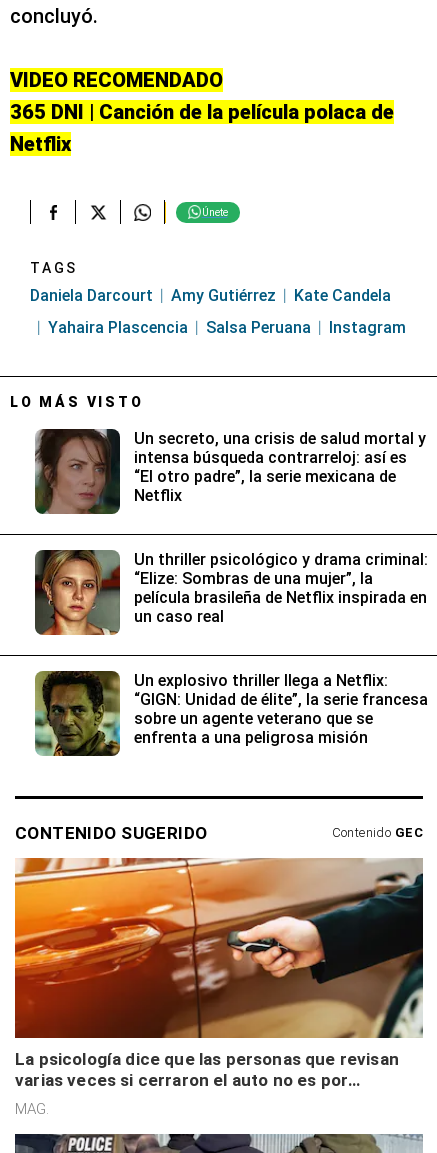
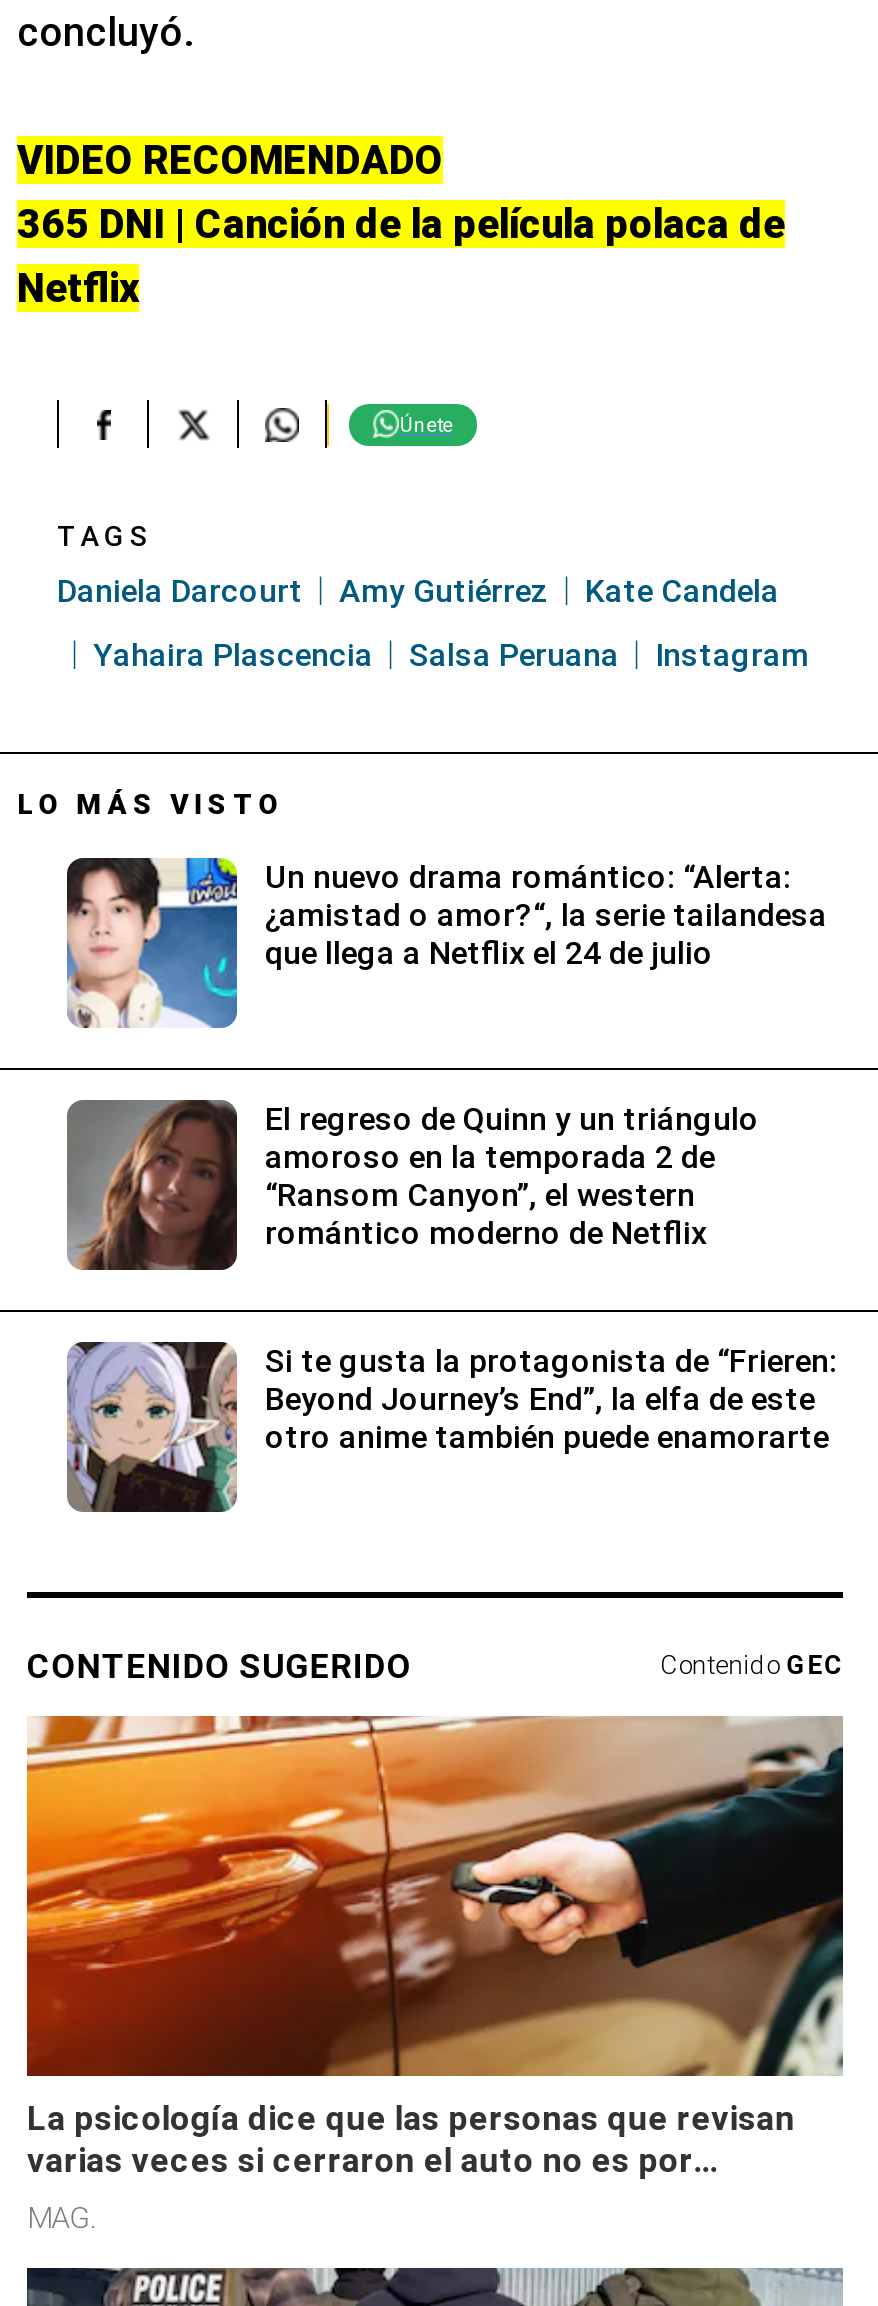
- [image]
- Un secreto, una crisis de salud mortal y
- intensa búsqueda contrarreloj: así es
- “El otro padre”, la serie mexicana de
- Netflix
+ [image]
+ Un nuevo drama romántico: “Alerta:
+ ¿amistad o amor?“, la serie tailandesa
+ que llega a Netflix el 24 de julio

- [image]
- Un thriller psicológico y drama criminal:
- “Elize: Sombras de una mujer”, la
- película brasileña de Netflix inspirada en
- un caso real
+ [image]
+ El regreso de Quinn y un triángulo
+ amoroso en la temporada 2 de
+ “Ransom Canyon”, el western
+ romántico moderno de Netflix

- [image]
- Un explosivo thriller llega a Netflix:
- “GIGN: Unidad de élite”, la serie francesa
- sobre un agente veterano que se
- enfrenta a una peligrosa misión
+ [image]
+ Si te gusta la protagonista de “Frieren:
+ Beyond Journey’s End”, la elfa de este
+ otro anime también puede enamorarte
